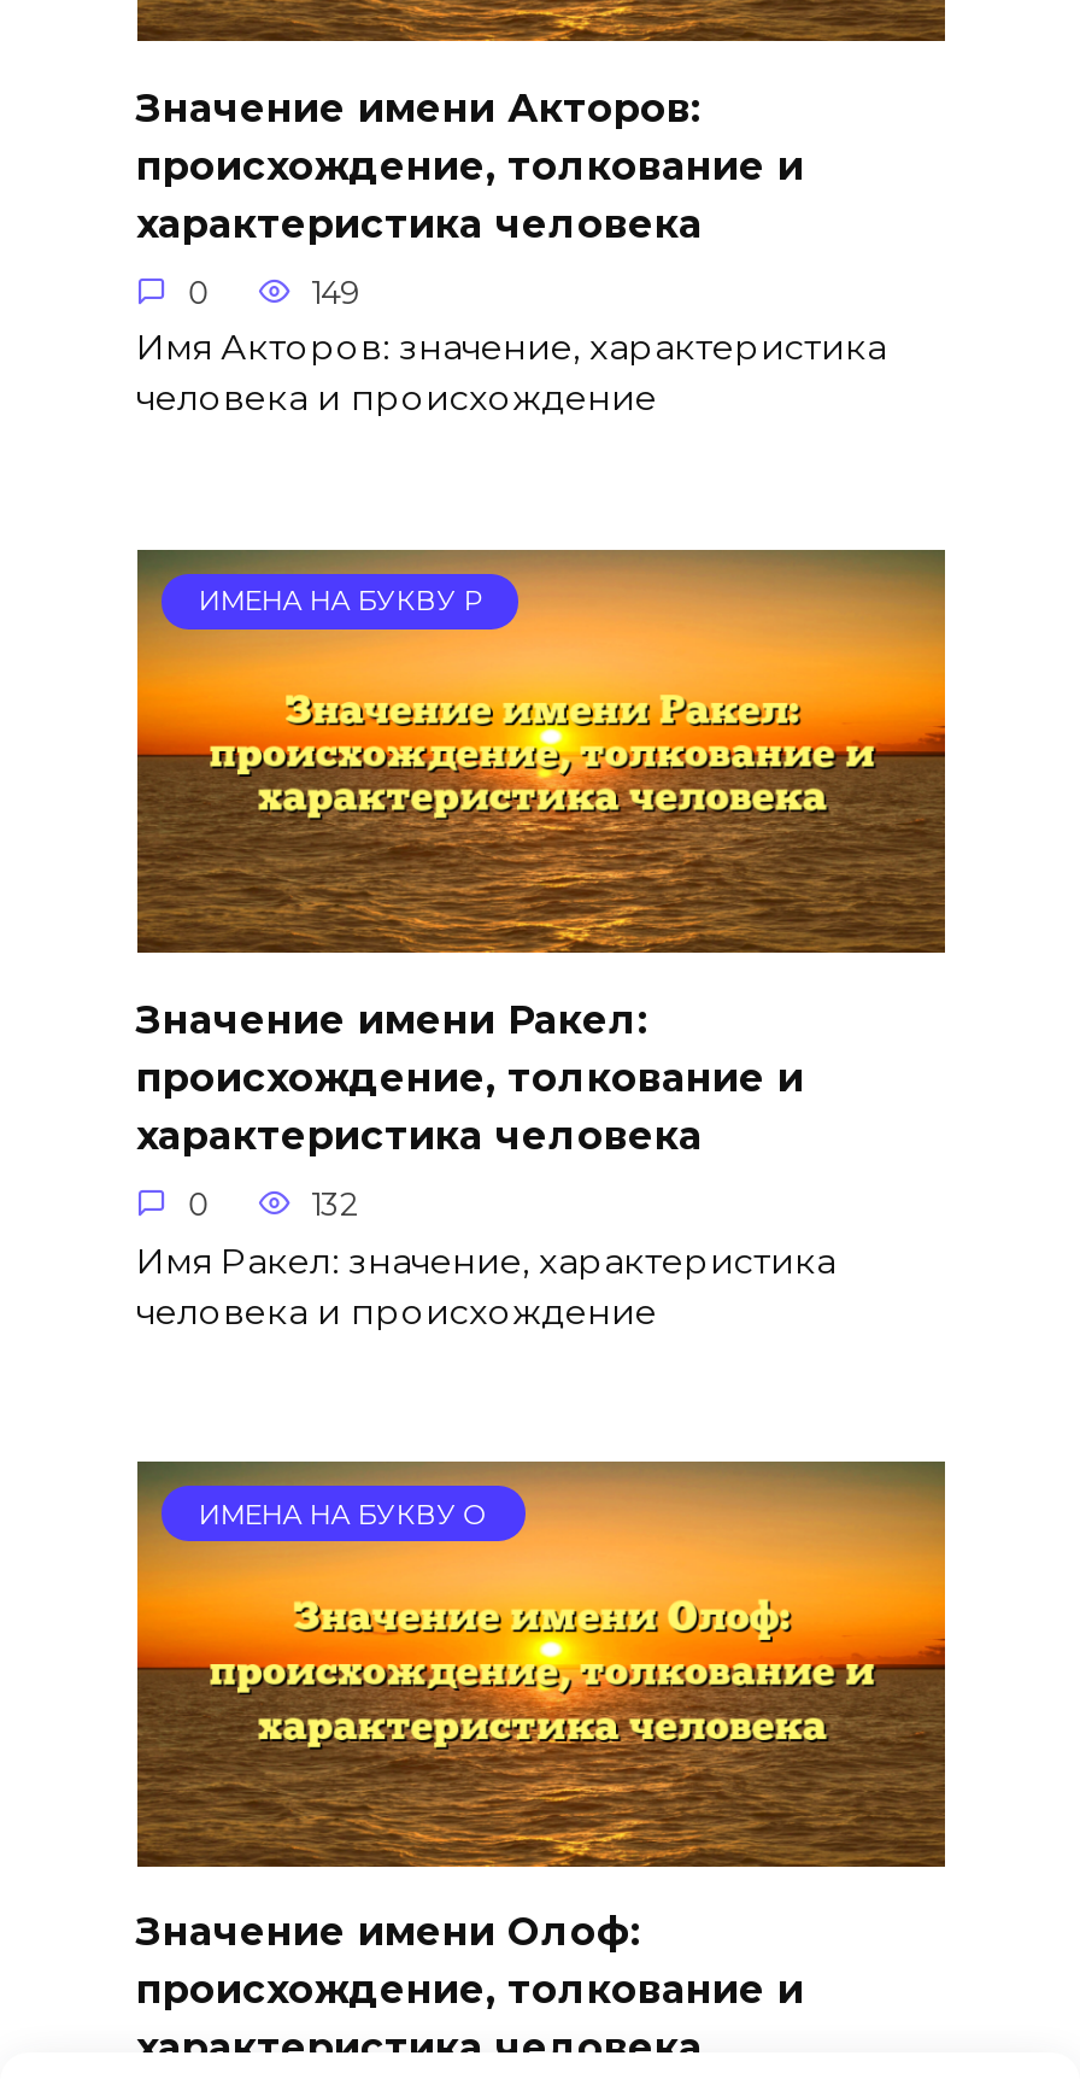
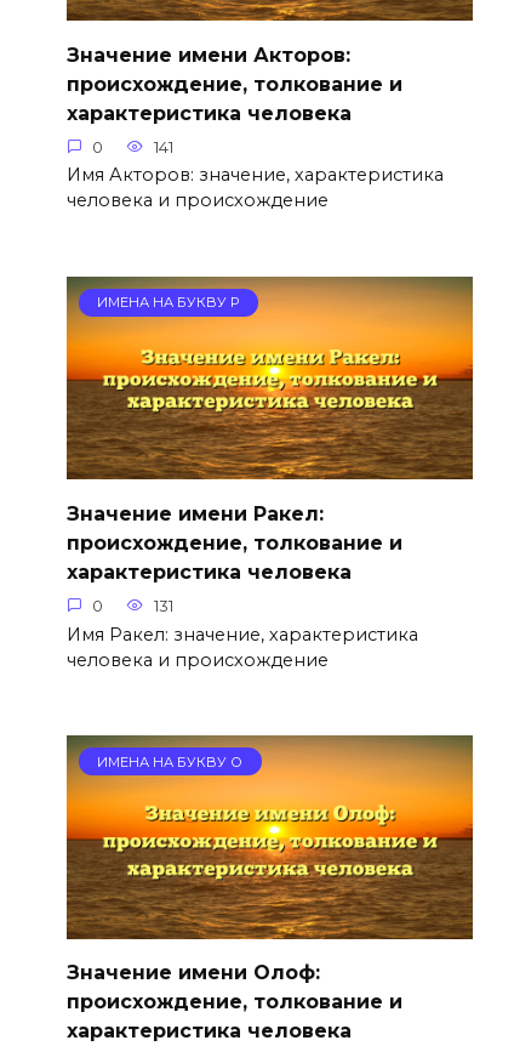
- 149
+ 141

- 132
+ 131
